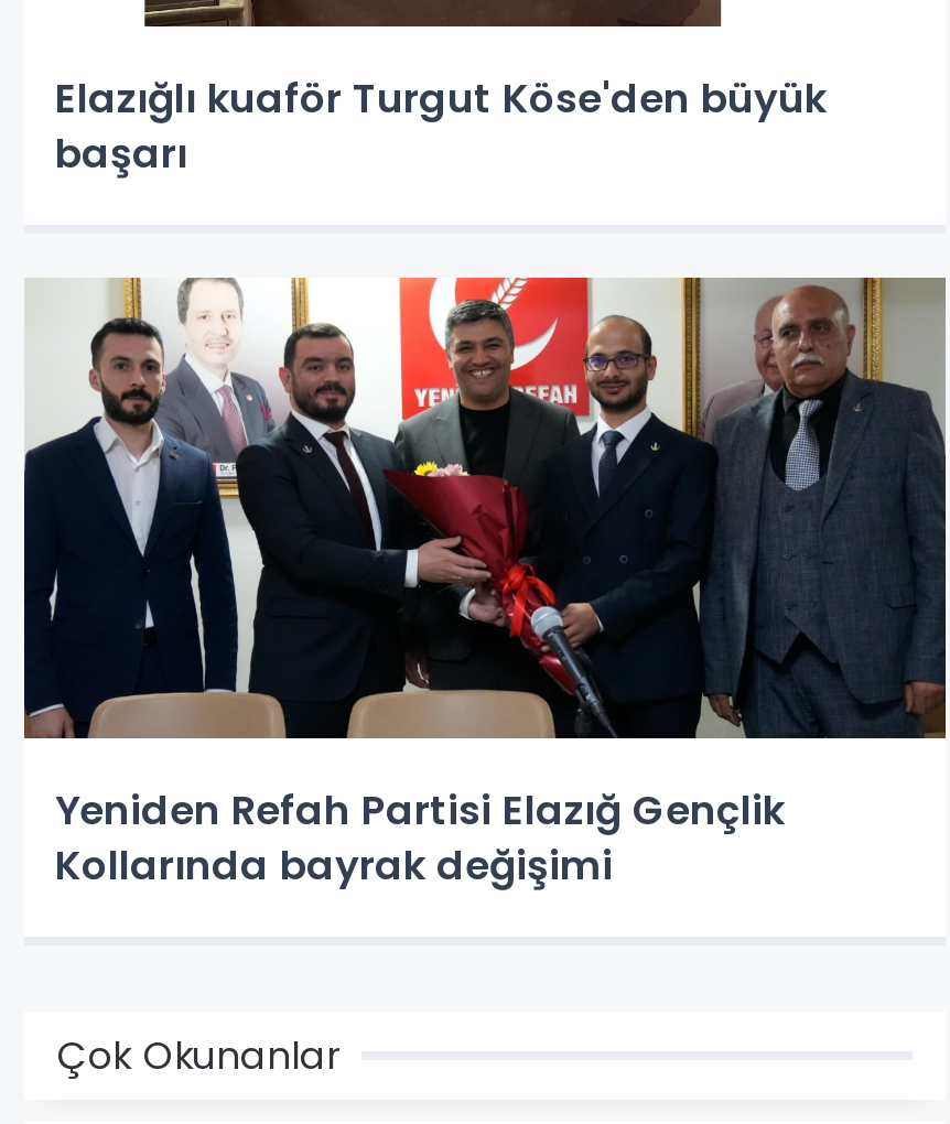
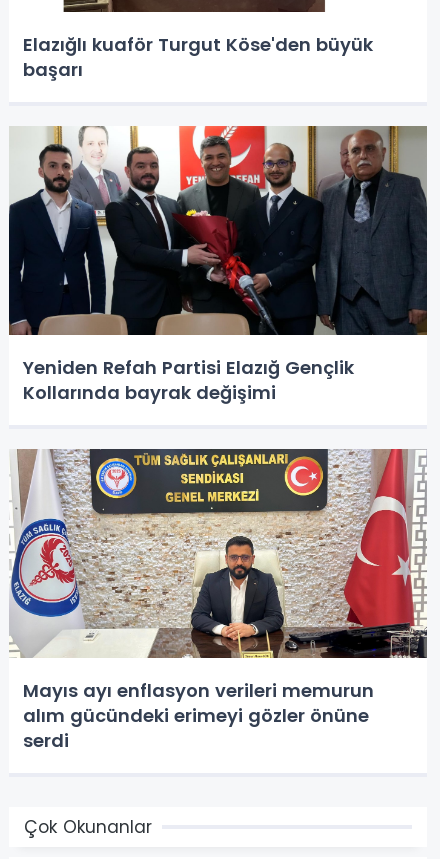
+ [image]
+ Mayıs ayı enflasyon verileri memurun
+ alım gücündeki erimeyi gözler önüne
+ serdi
